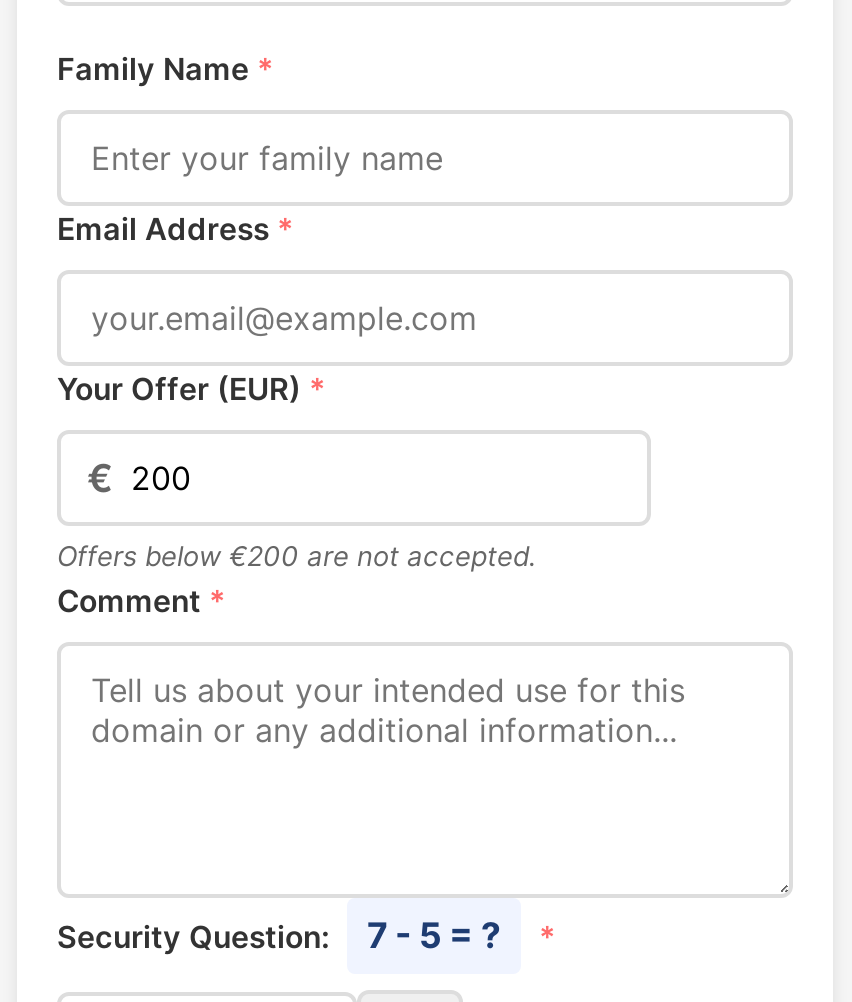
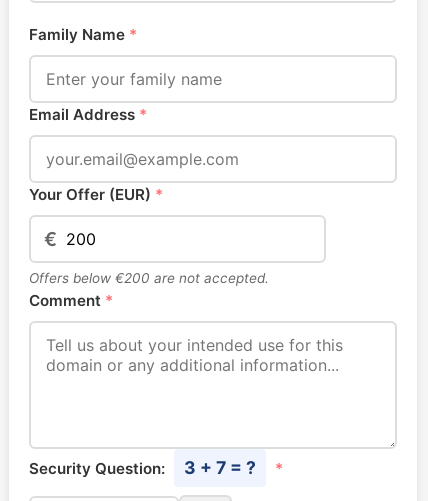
- 7 - 5 = ?
+ 3 + 7 = ?
